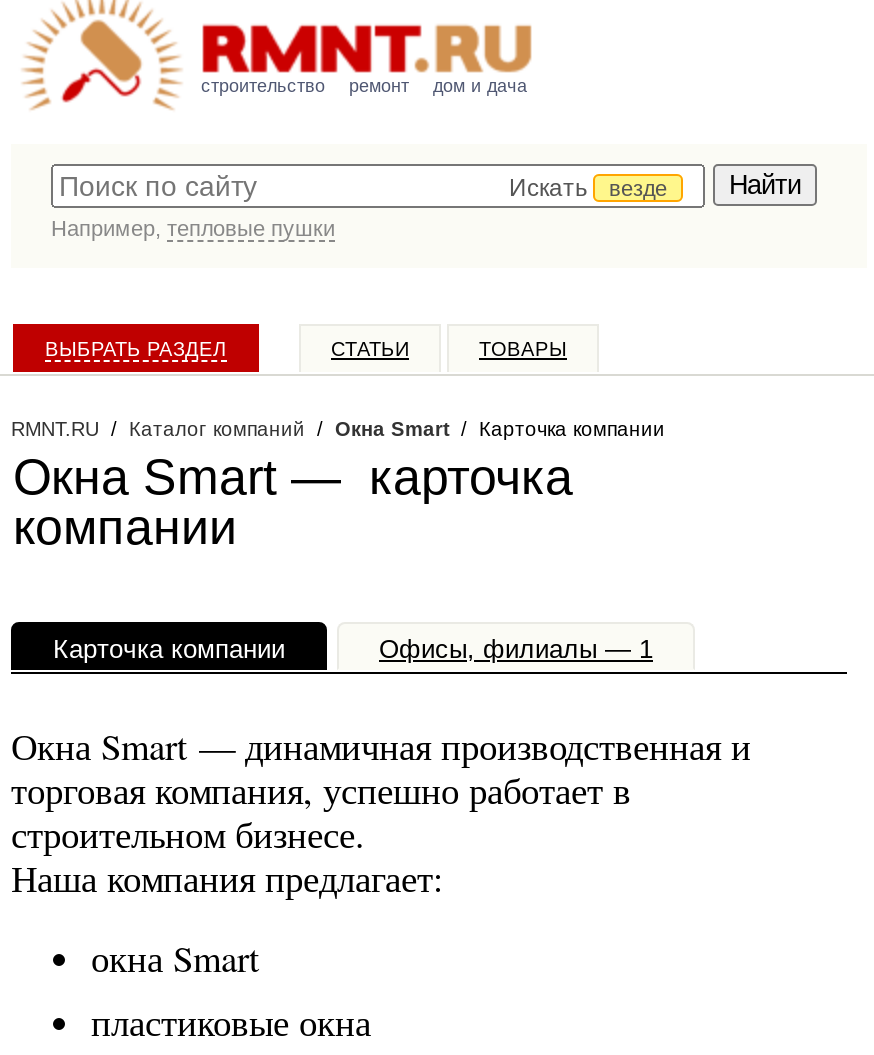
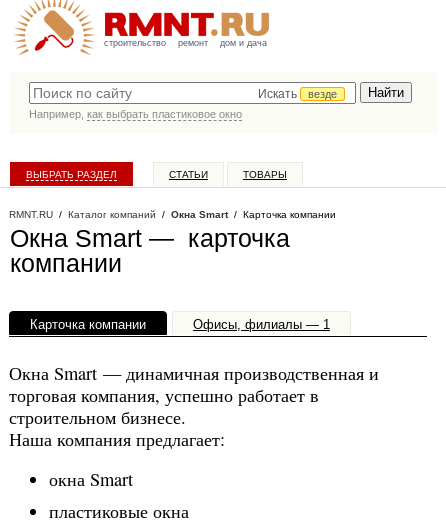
- Например, тепловые пушки
+ Например, как выбрать пластиковое окно
